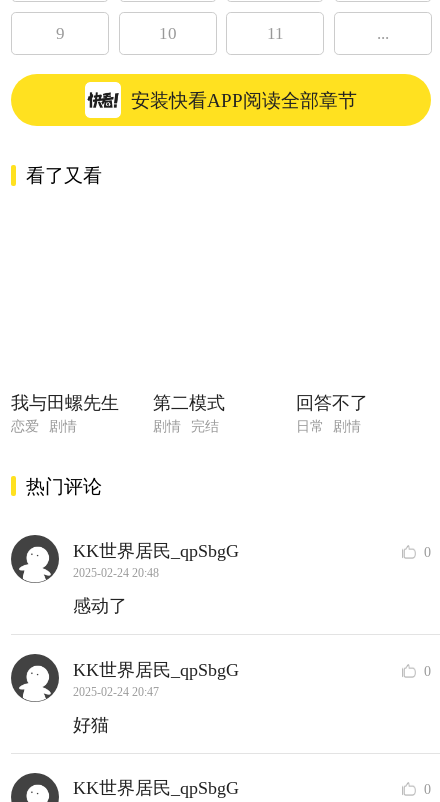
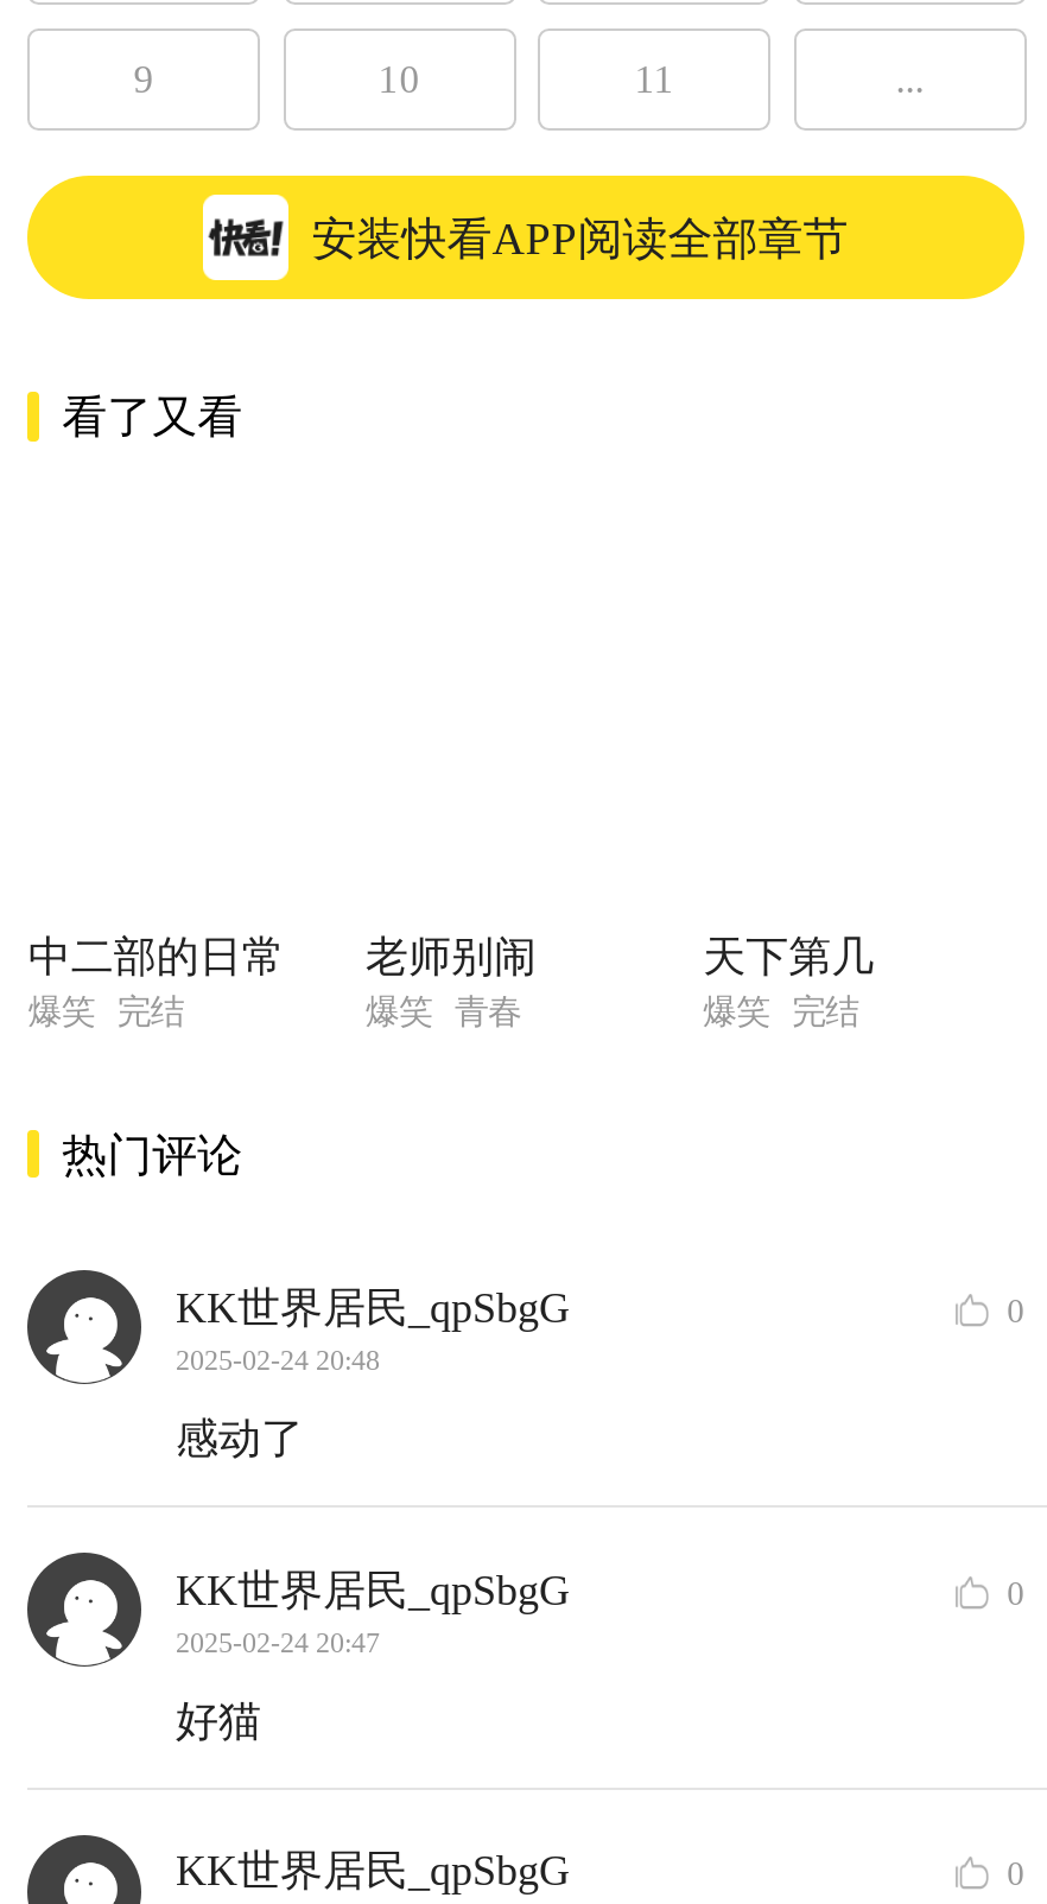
- 我与田螺先生
- 恋爱 剧情
+ 中二部的日常
+ 爆笑 完结

- 第二模式
- 剧情 完结
+ 老师别闹
+ 爆笑 青春

- 回答不了
- 日常 剧情
+ 天下第几
+ 爆笑 完结
